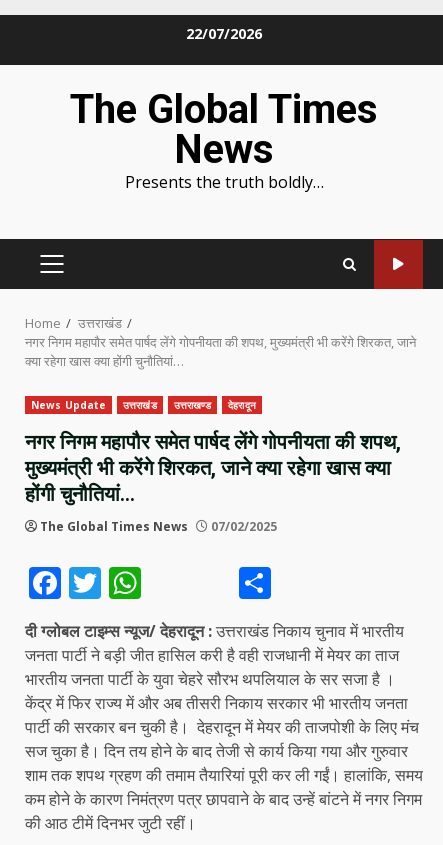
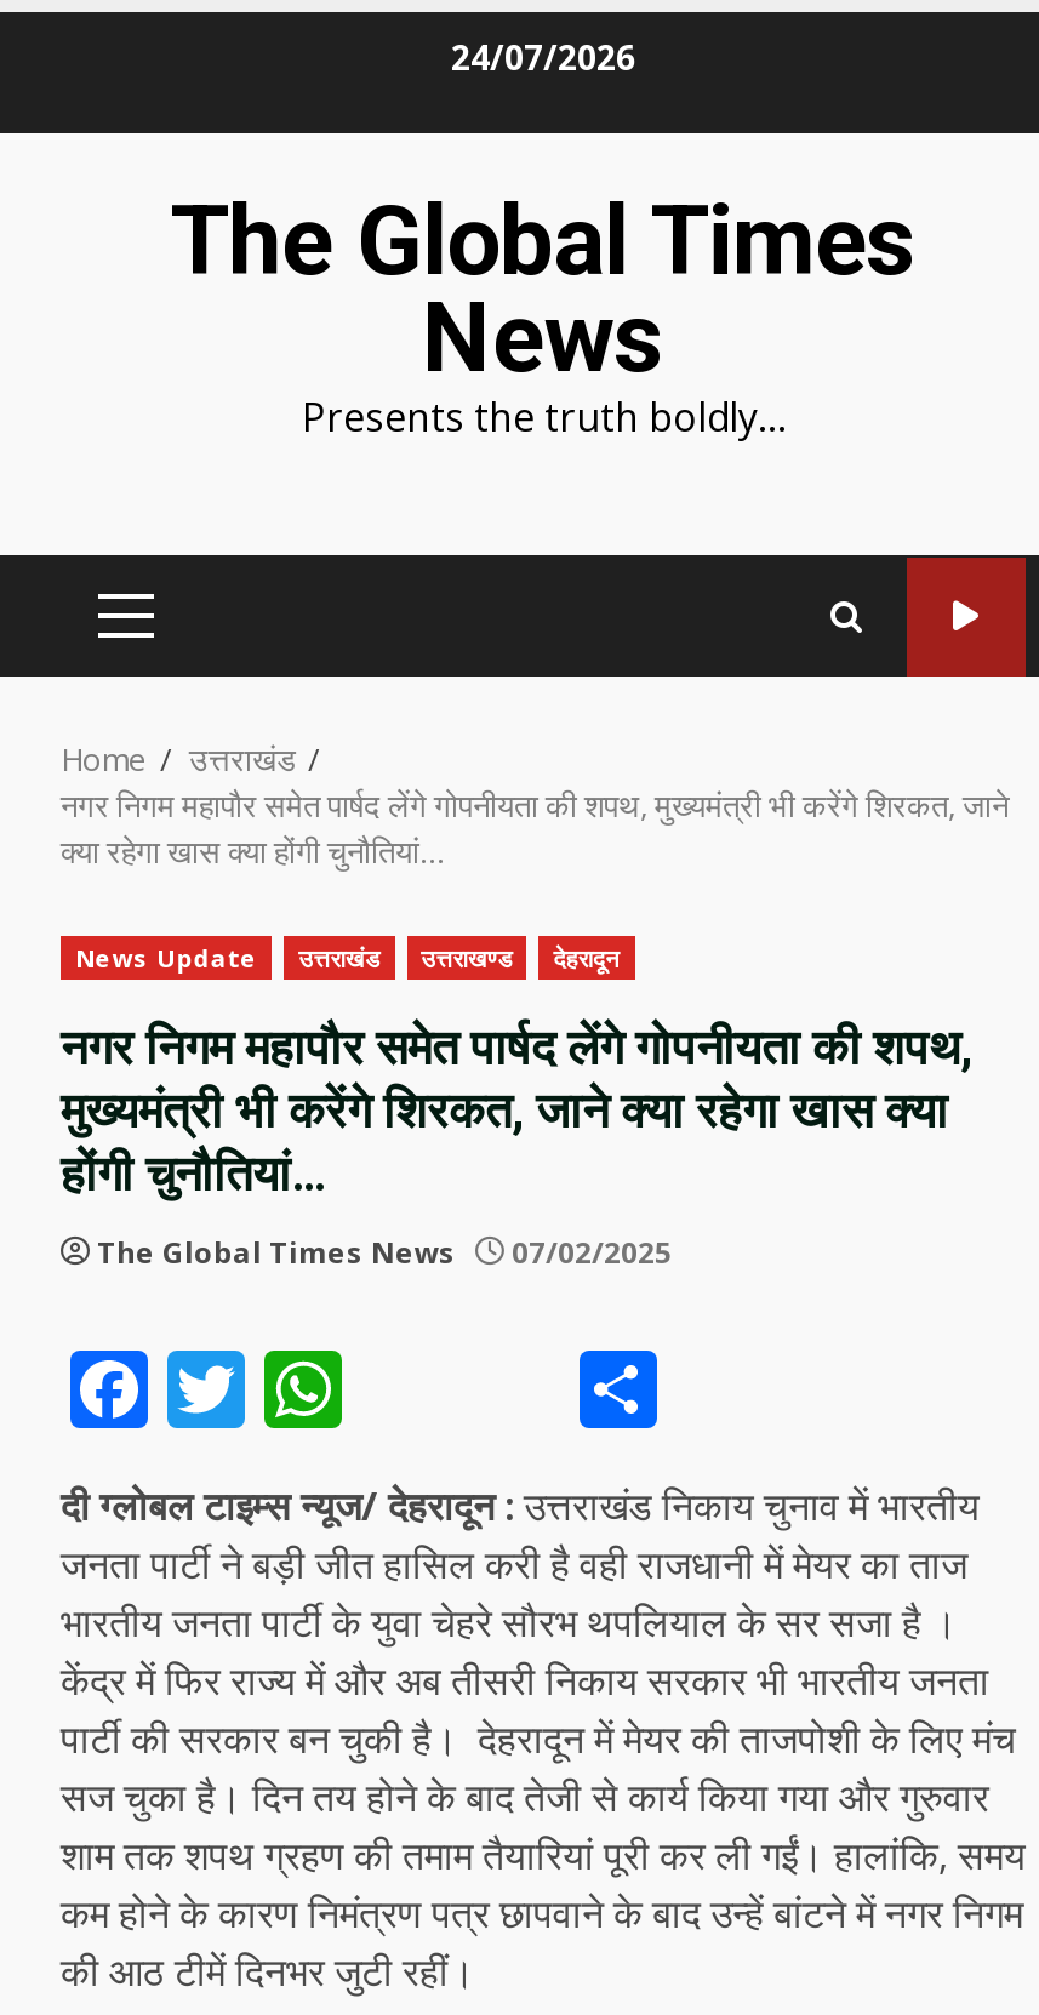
- 22/07/2026
+ 24/07/2026
